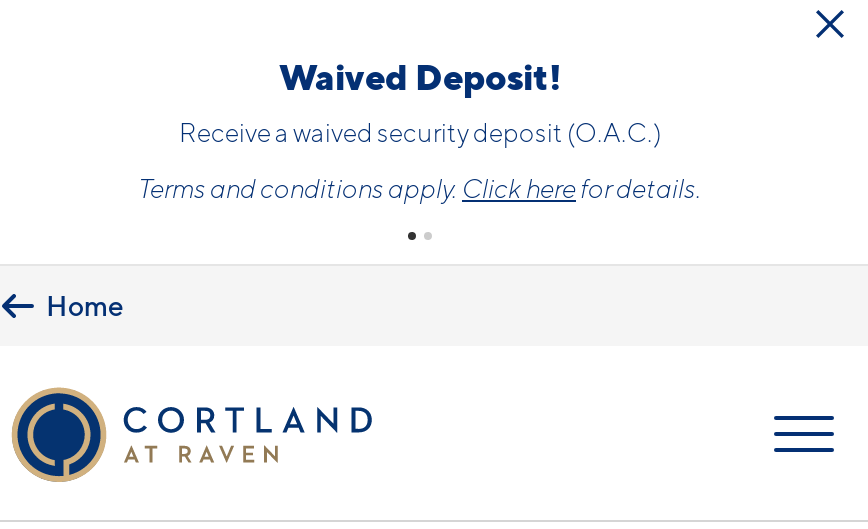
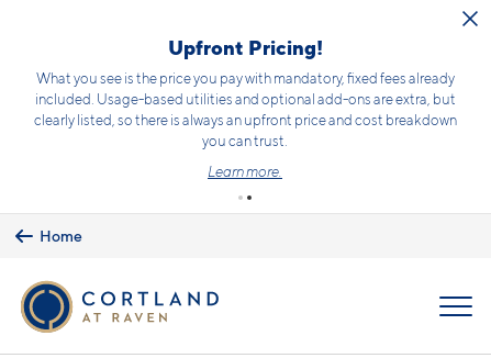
- Waived Deposit!
- Receive a waived security deposit (O.A.C.)
+ Upfront Pricing!
+ What you see is the price you pay with mandatory, fixed fees already
+ included. Usage-based utilities and optional add-ons are extra, but
+ clearly listed, so there is always an upfront price and cost breakdown
+ you can trust.

- Terms and conditions apply. Click here for details.
+ Learn more.
